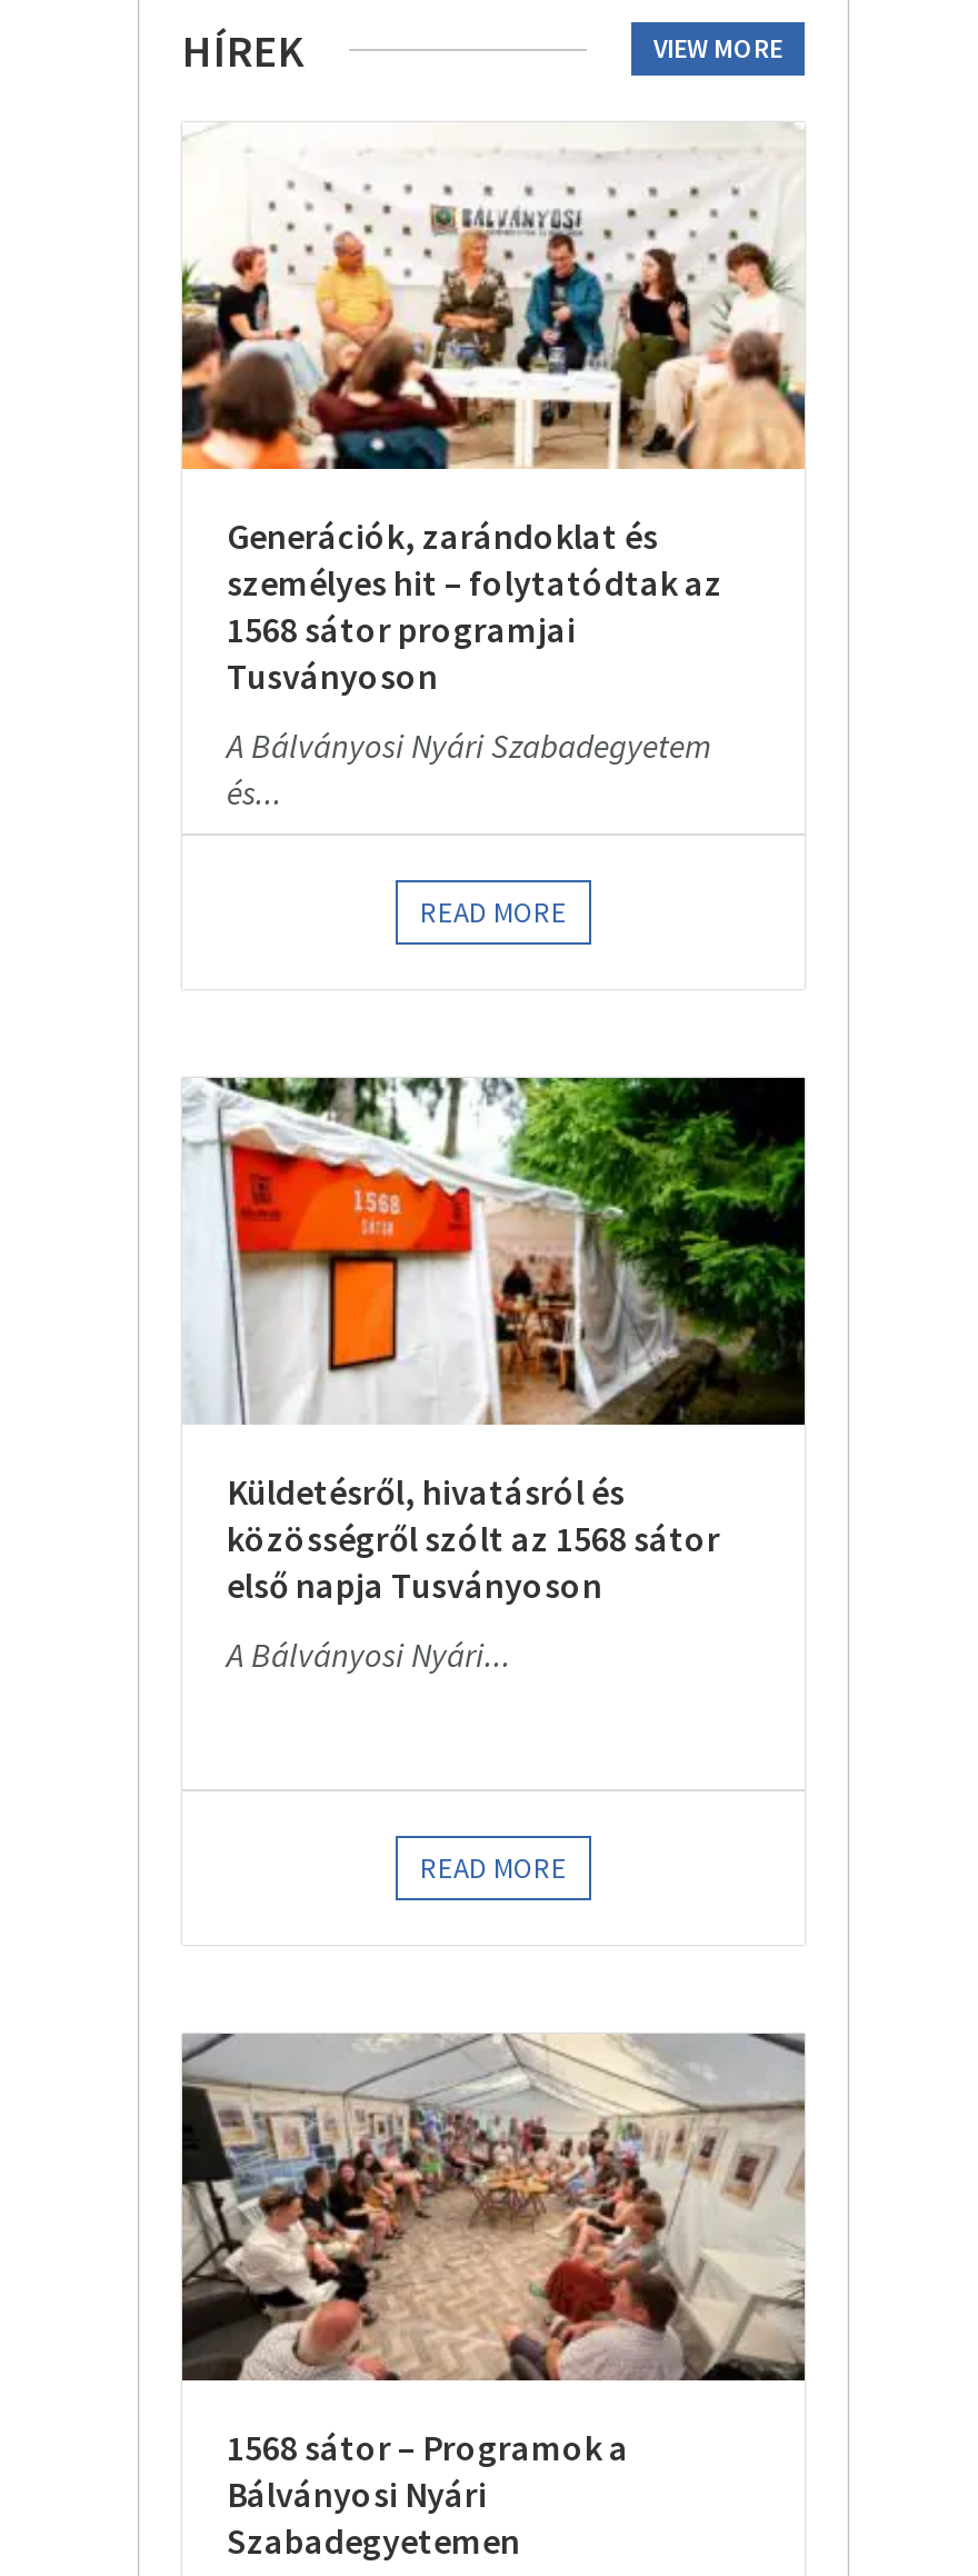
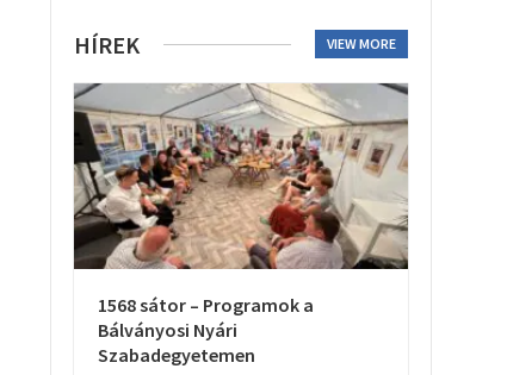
- [image]
- Generációk, zarándoklat és
- személyes hit – folytatódtak az
- 1568 sátor programjai
- Tusványoson
- A Bálványosi Nyári Szabadegyetem
- és...
- READ MORE

- [image]
- Küldetésről, hivatásról és
- közösségről szólt az 1568 sátor
- első napja Tusványoson
- A Bálványosi Nyári...

- READ MORE
